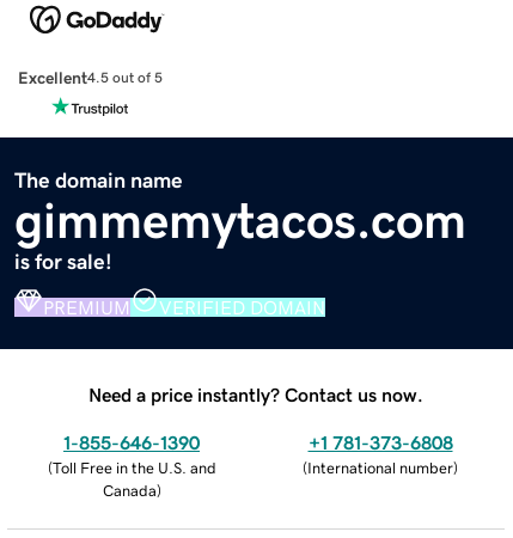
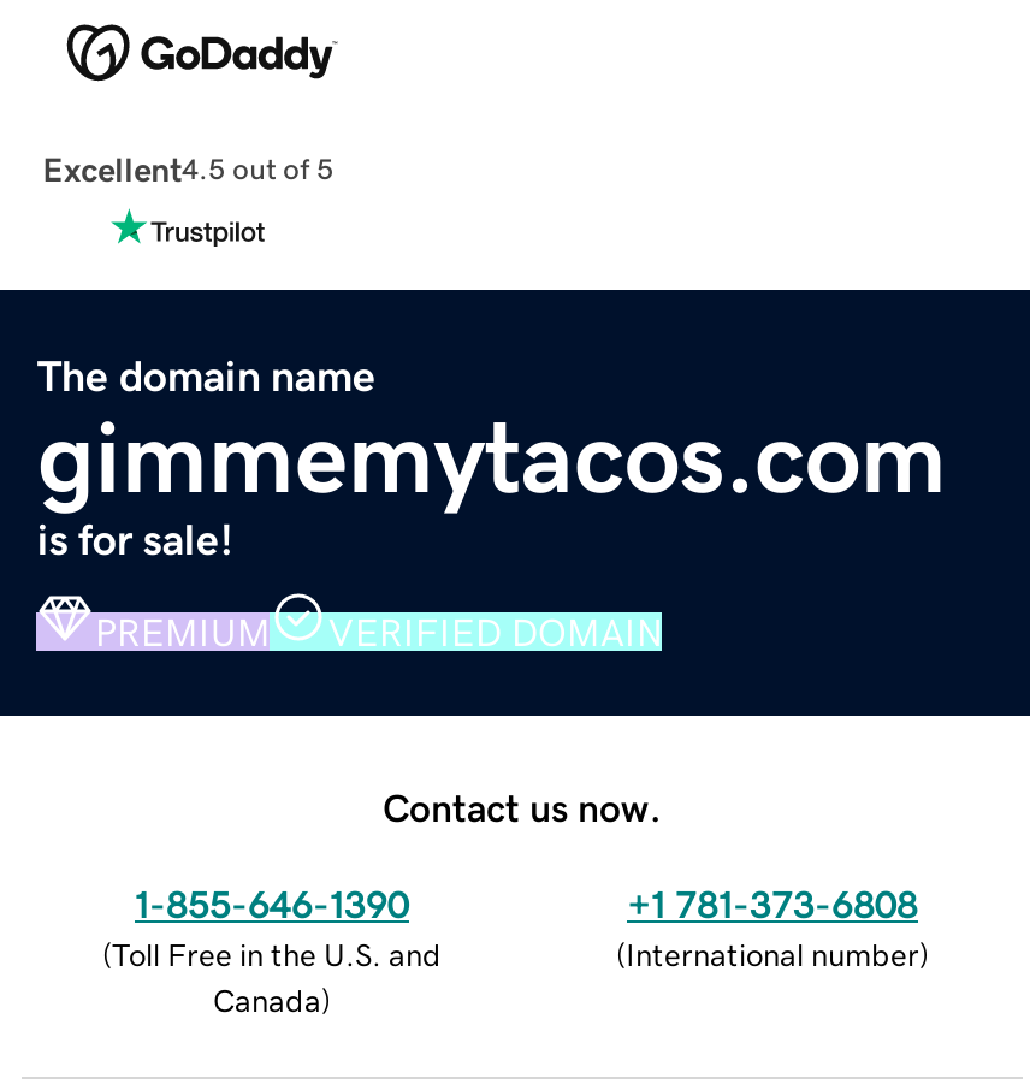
- Need a price instantly? Contact us now.
+ Contact us now.
